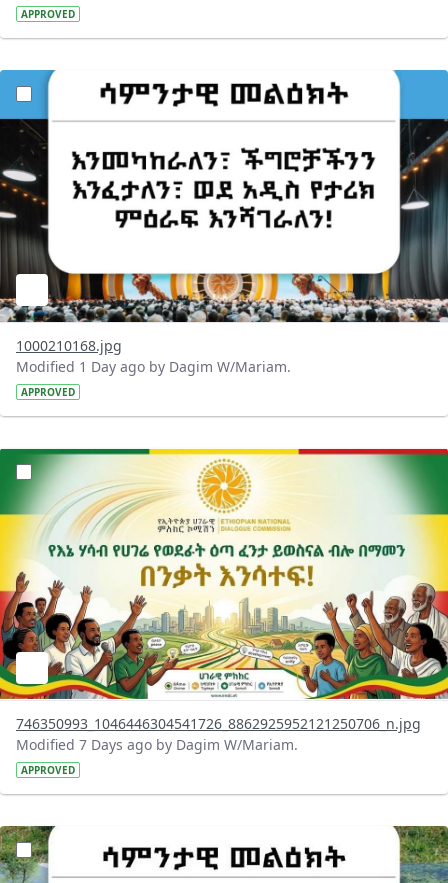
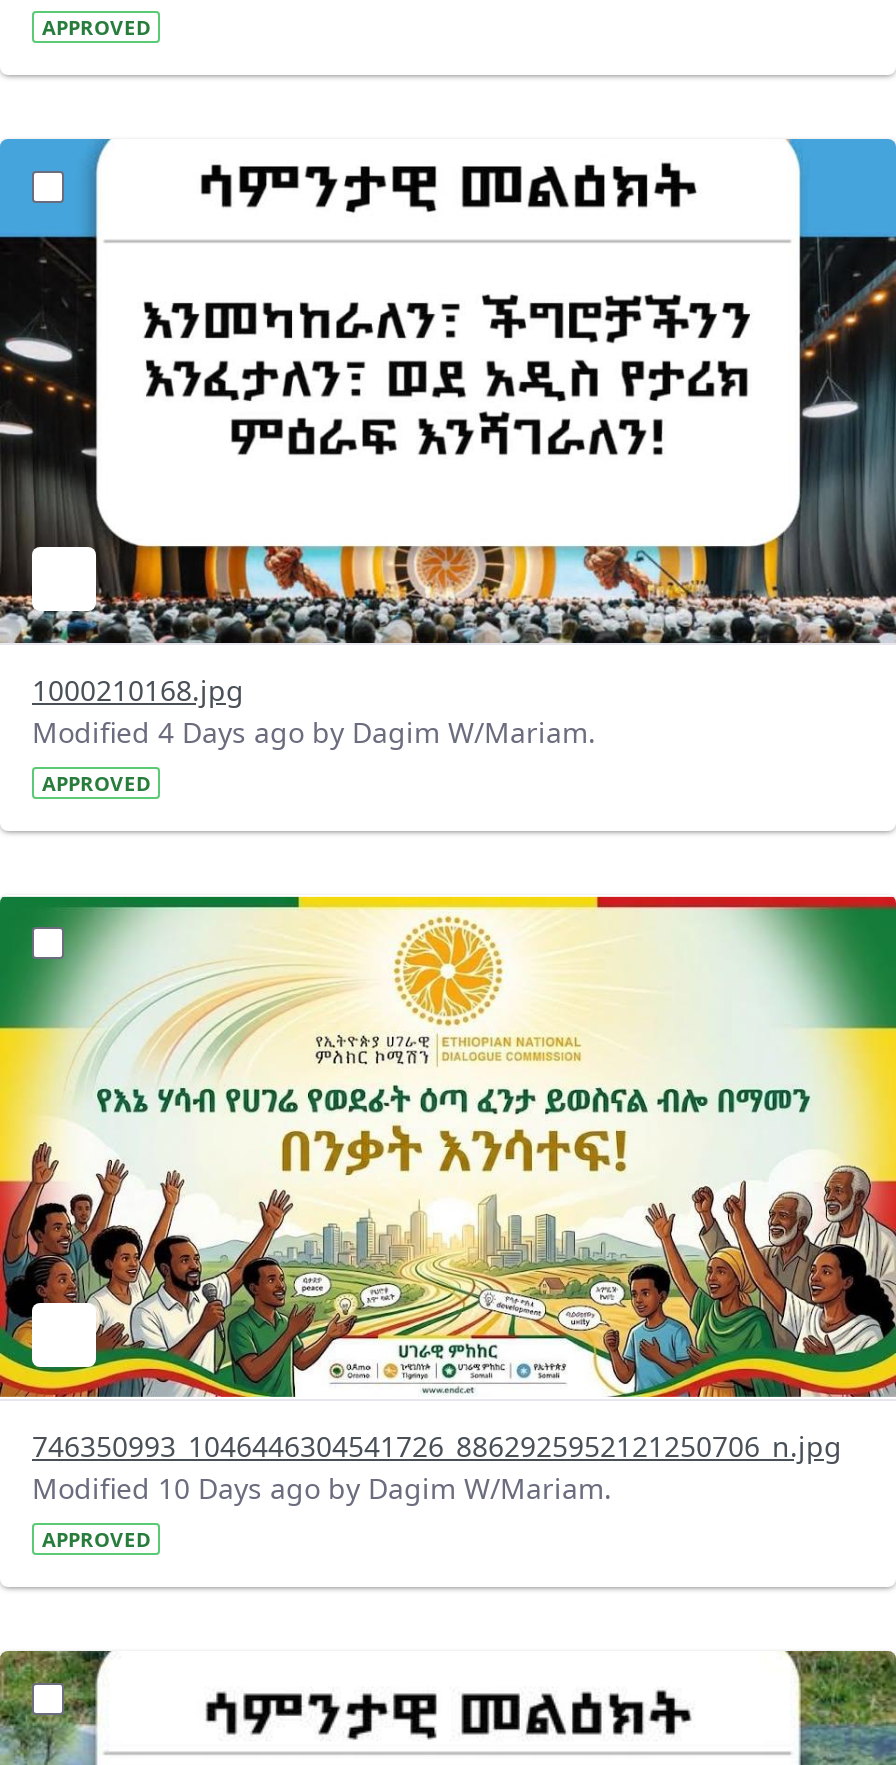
- Modified 1 Day ago by Dagim W/Mariam.
+ Modified 4 Days ago by Dagim W/Mariam.

- Modified 7 Days ago by Dagim W/Mariam.
+ Modified 10 Days ago by Dagim W/Mariam.
